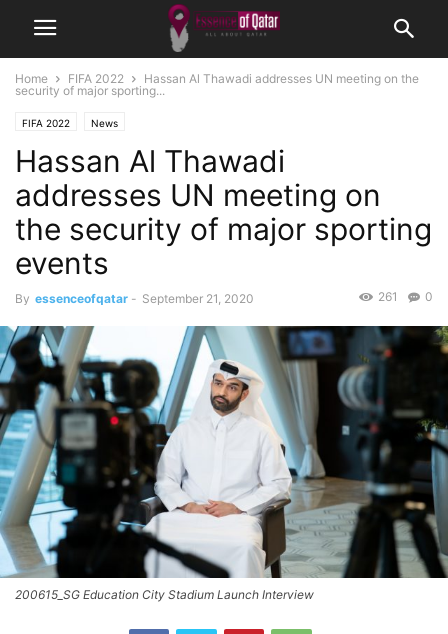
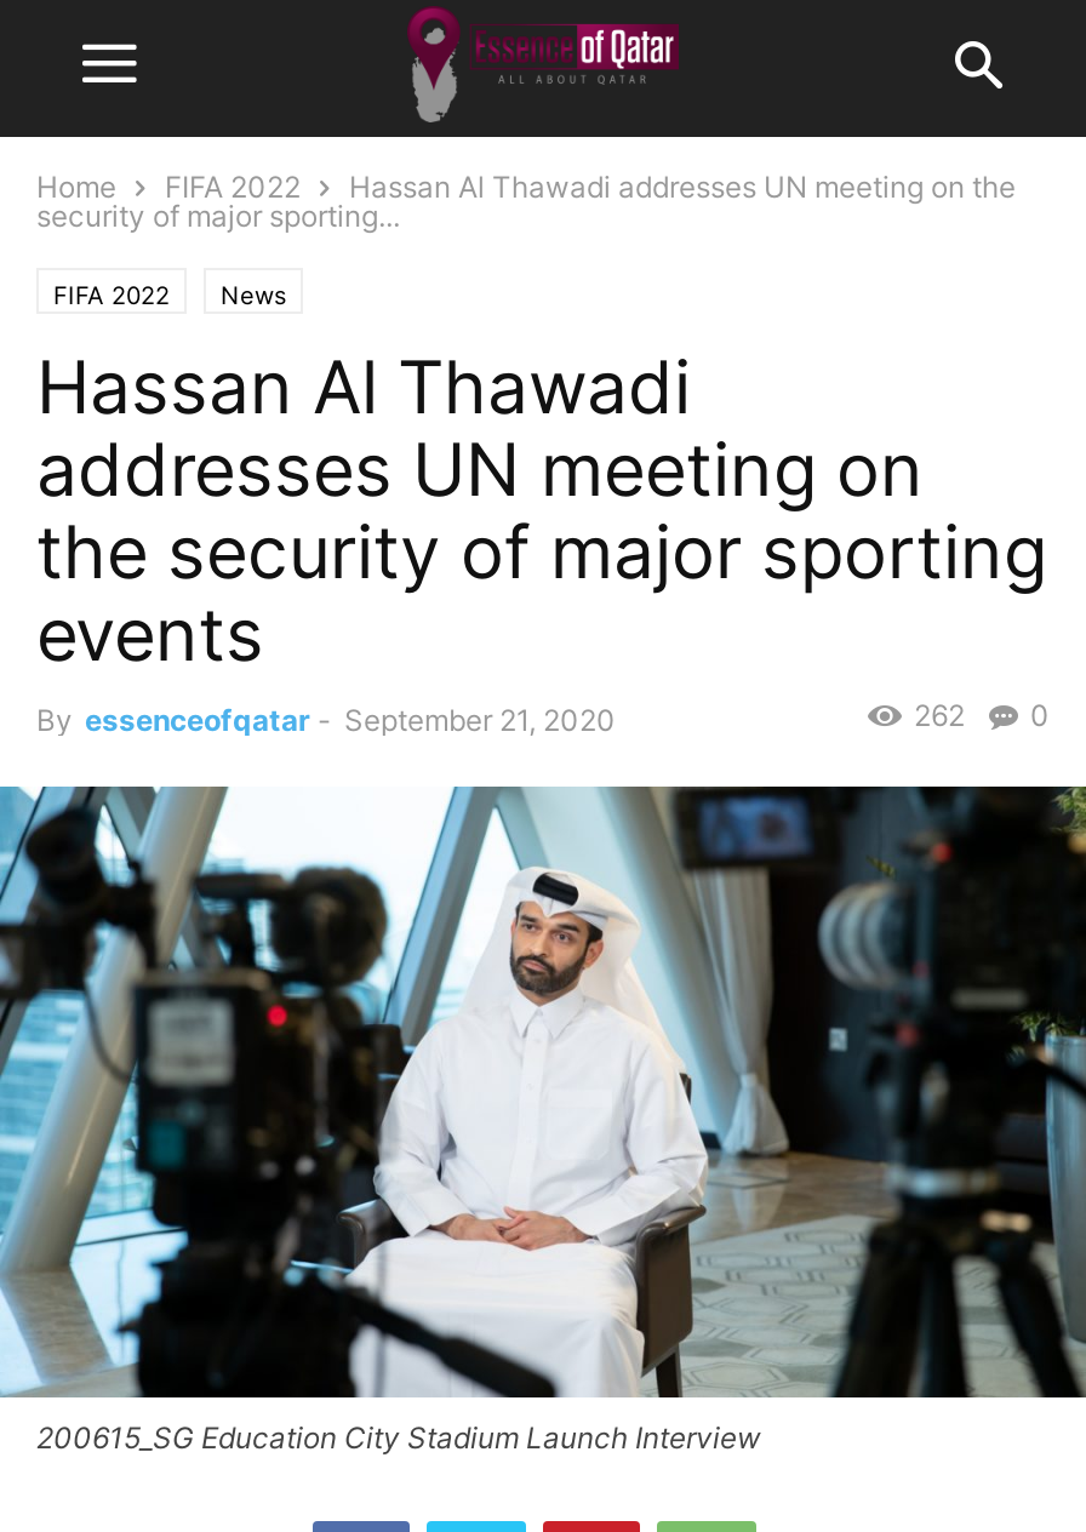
- 261 0
+ 262 0
